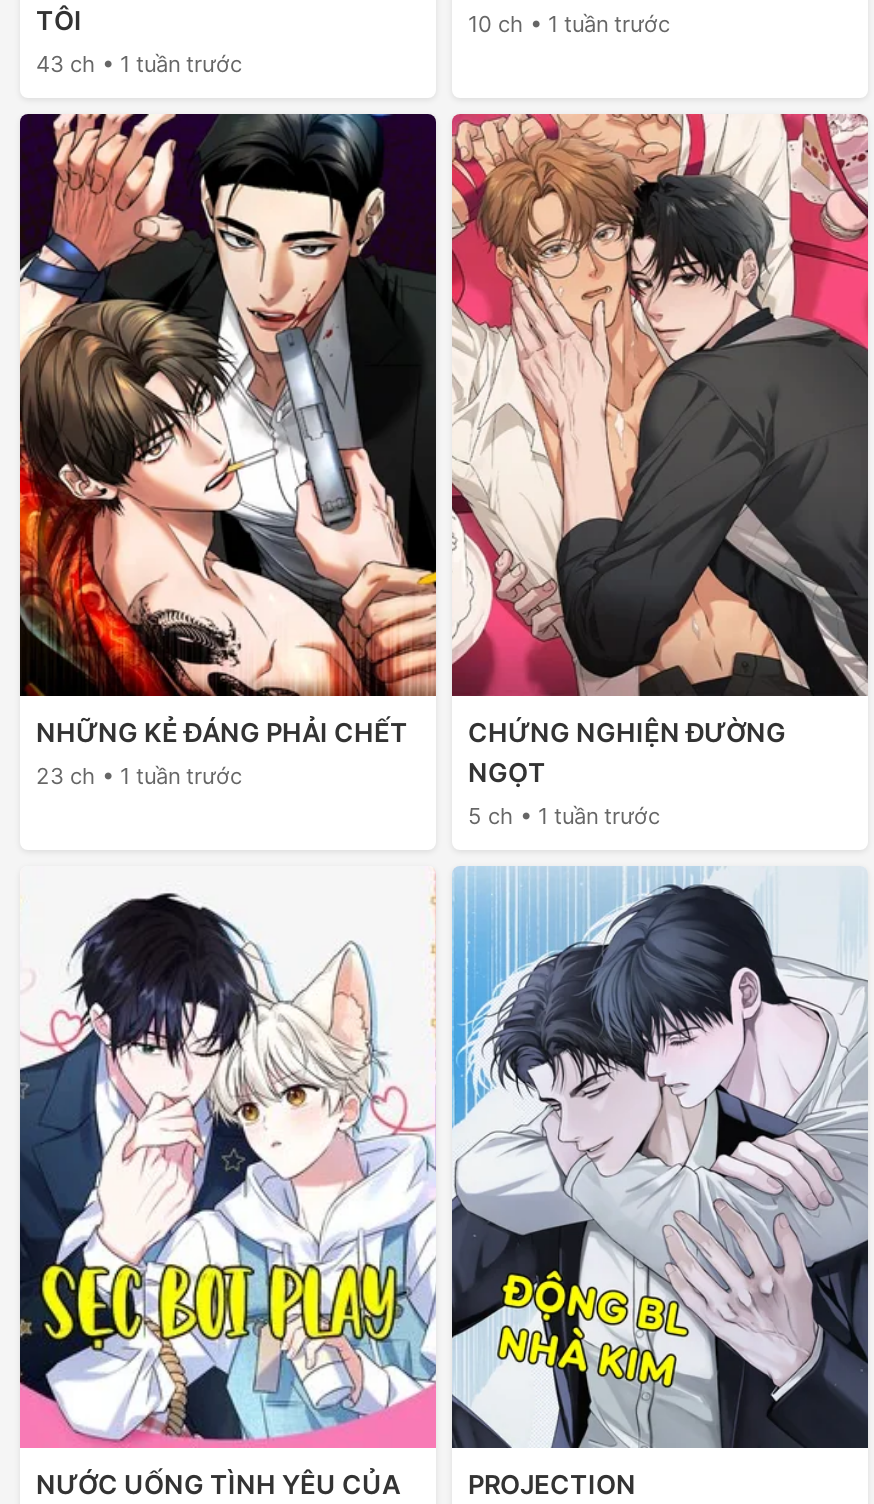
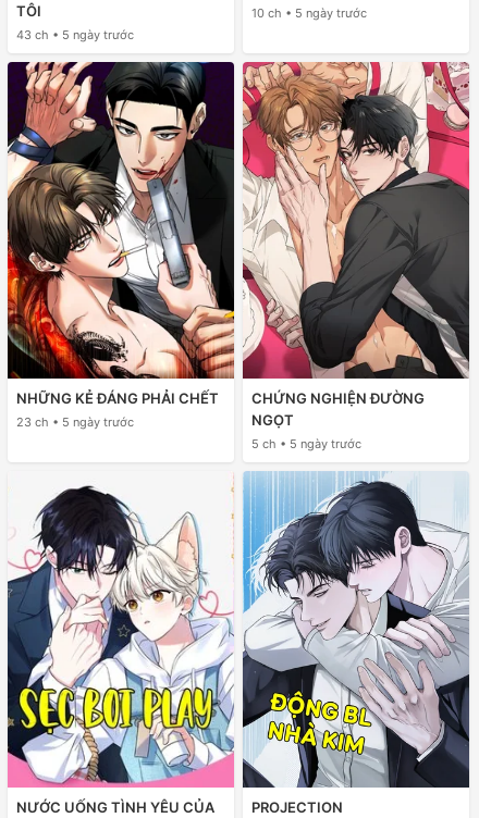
- 10 ch • 1 tuần trước
+ 10 ch • 5 ngày trước

- 43 ch • 1 tuần trước
+ 43 ch • 5 ngày trước

- 23 ch • 1 tuần trước
+ 23 ch • 5 ngày trước

- 5 ch • 1 tuần trước
+ 5 ch • 5 ngày trước
